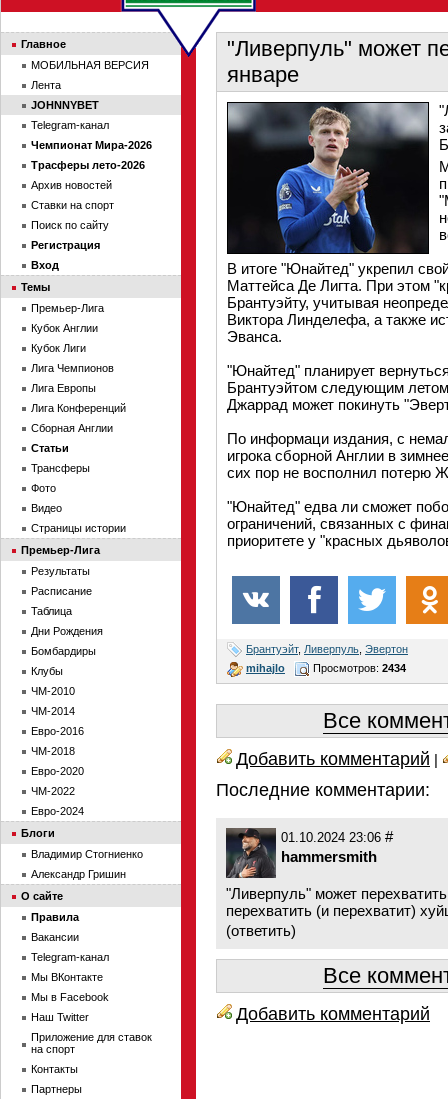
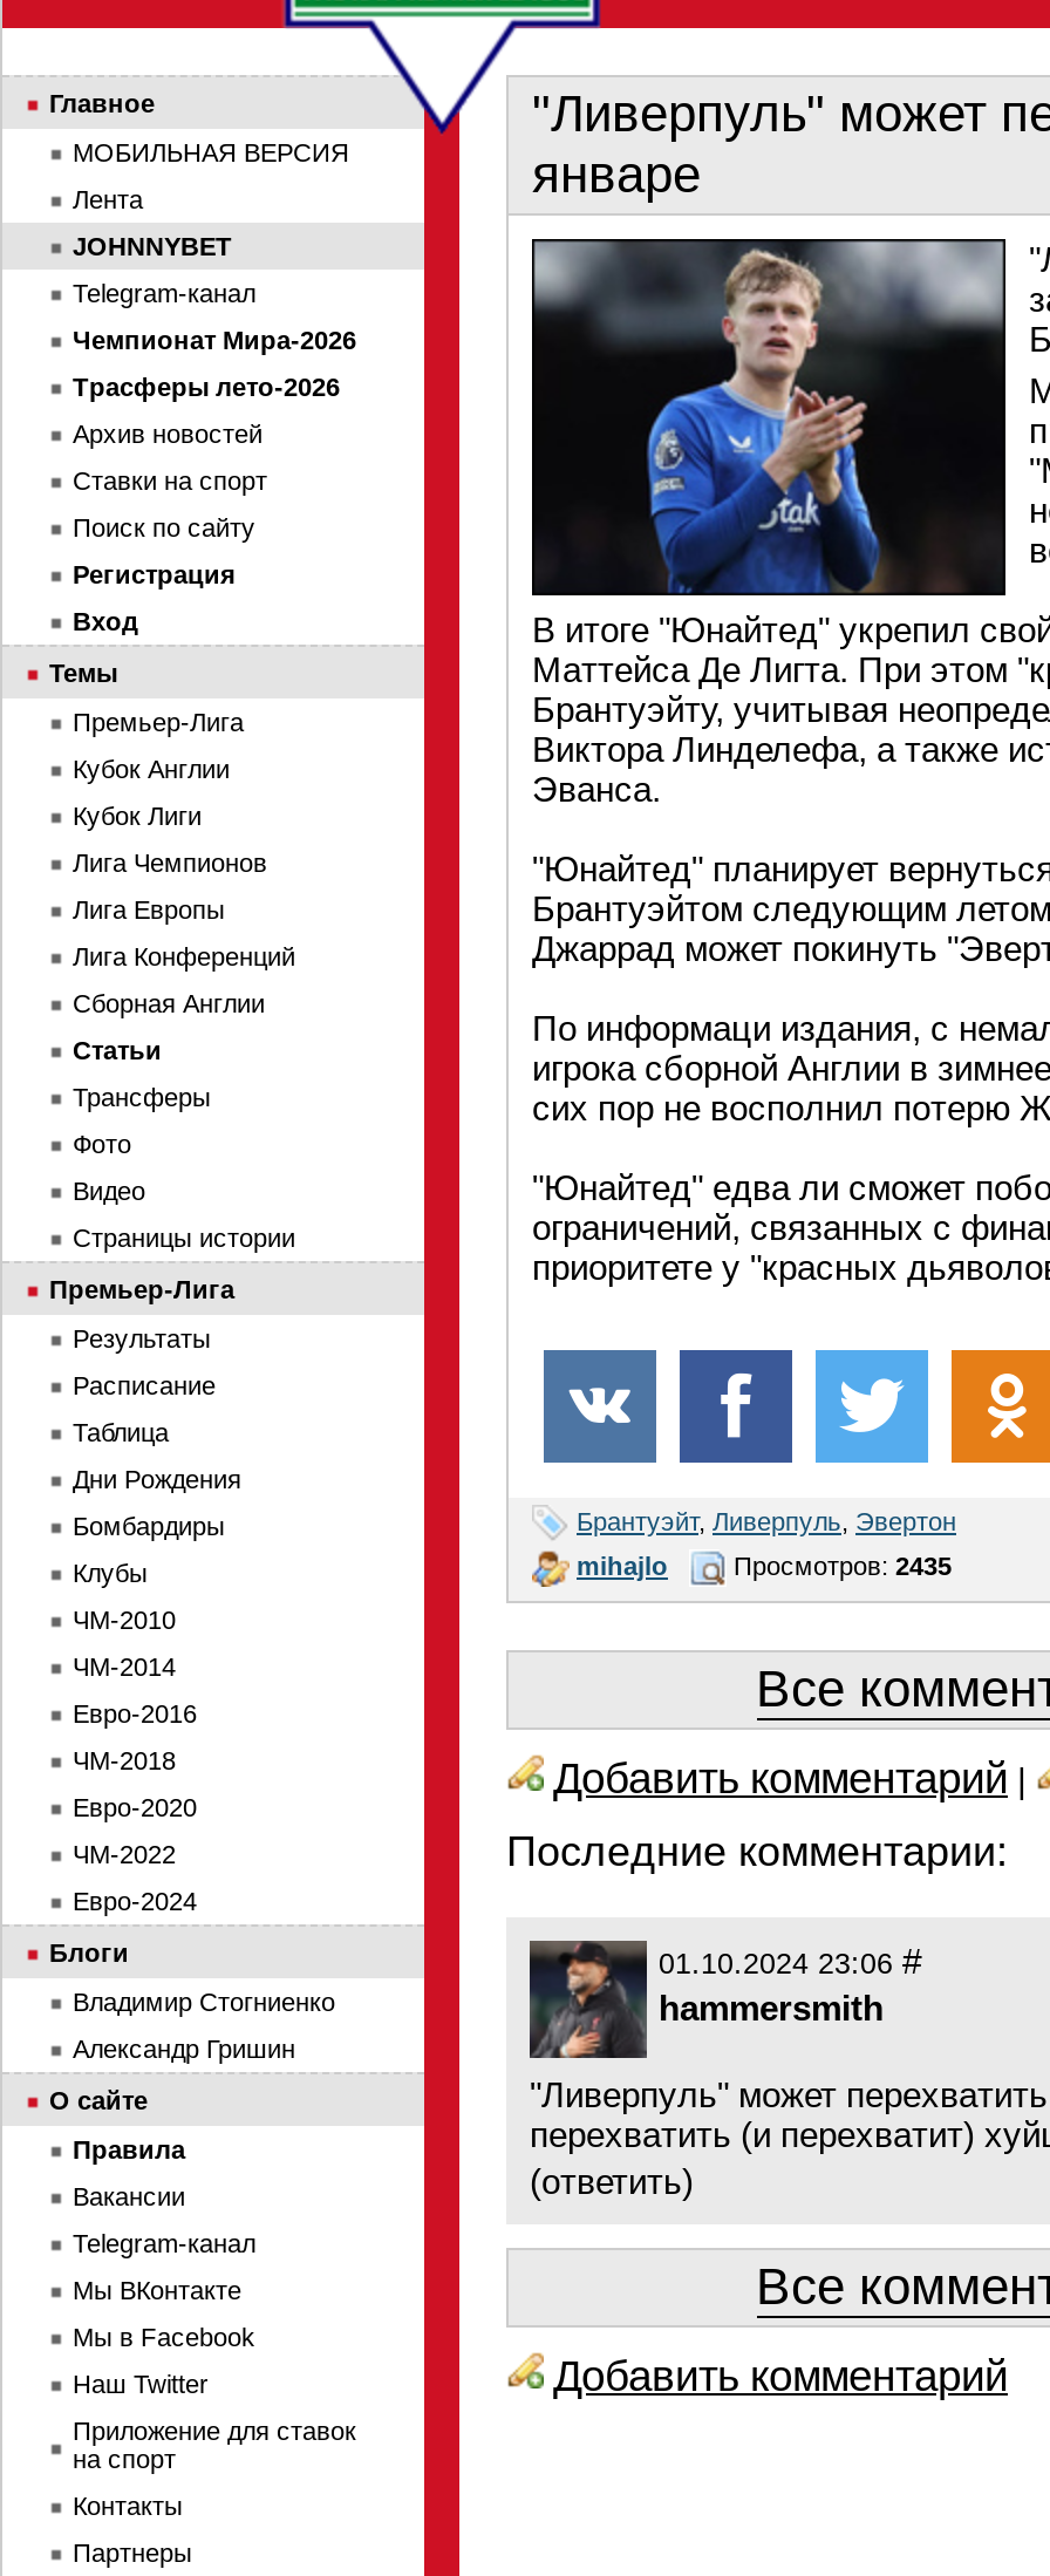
- Просмотров: 2434
+ Просмотров: 2435
